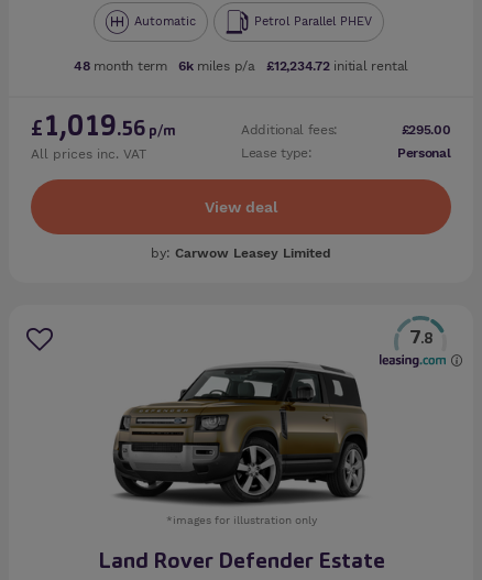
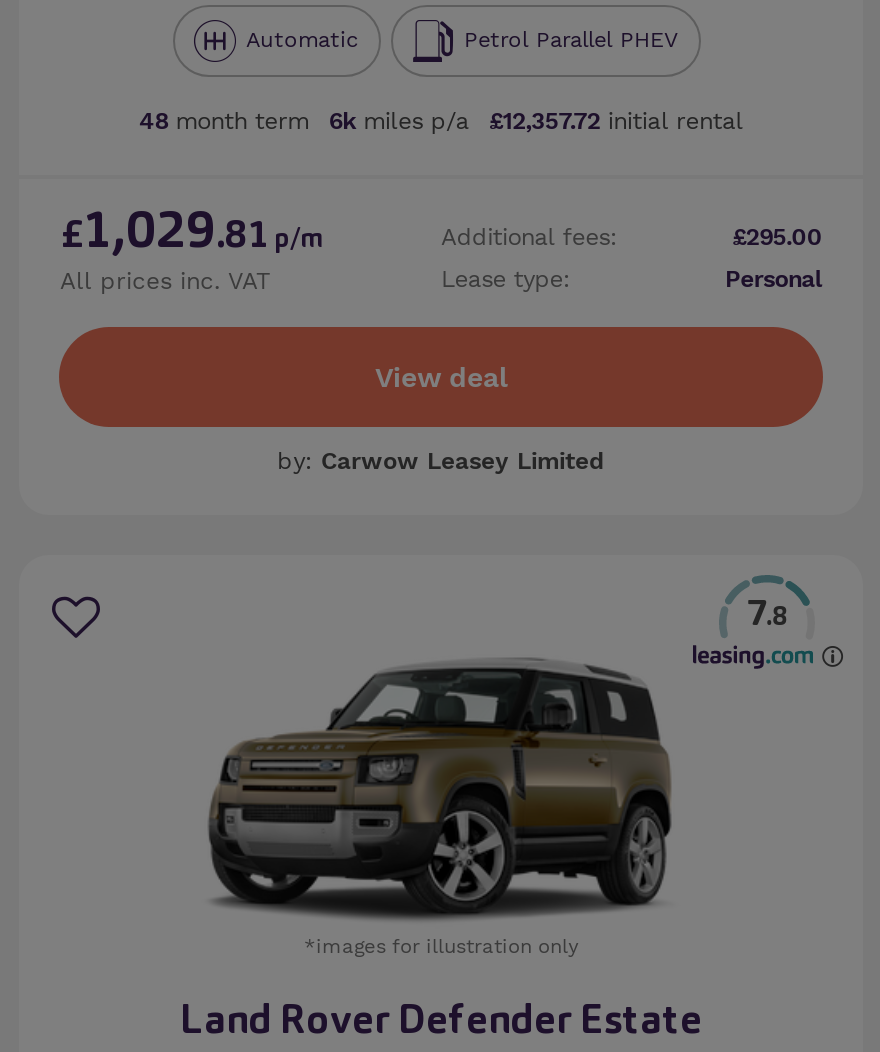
- £12,234.72 initial rental
+ £12,357.72 initial rental

- £1,019.56 p/m
+ £1,029.81 p/m
